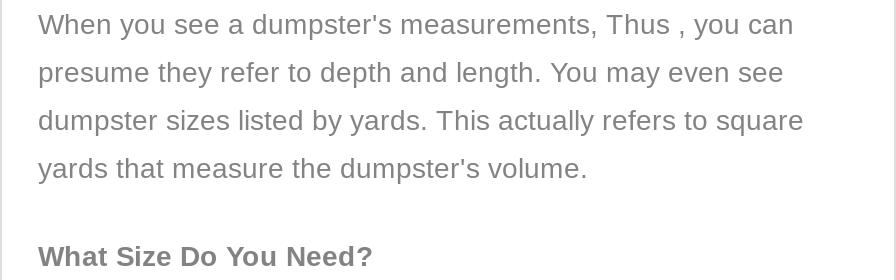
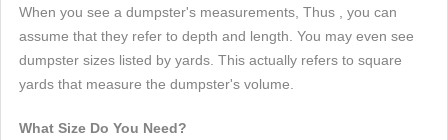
- presume they refer to depth and length. You may even see
+ assume that they refer to depth and length. You may even see
